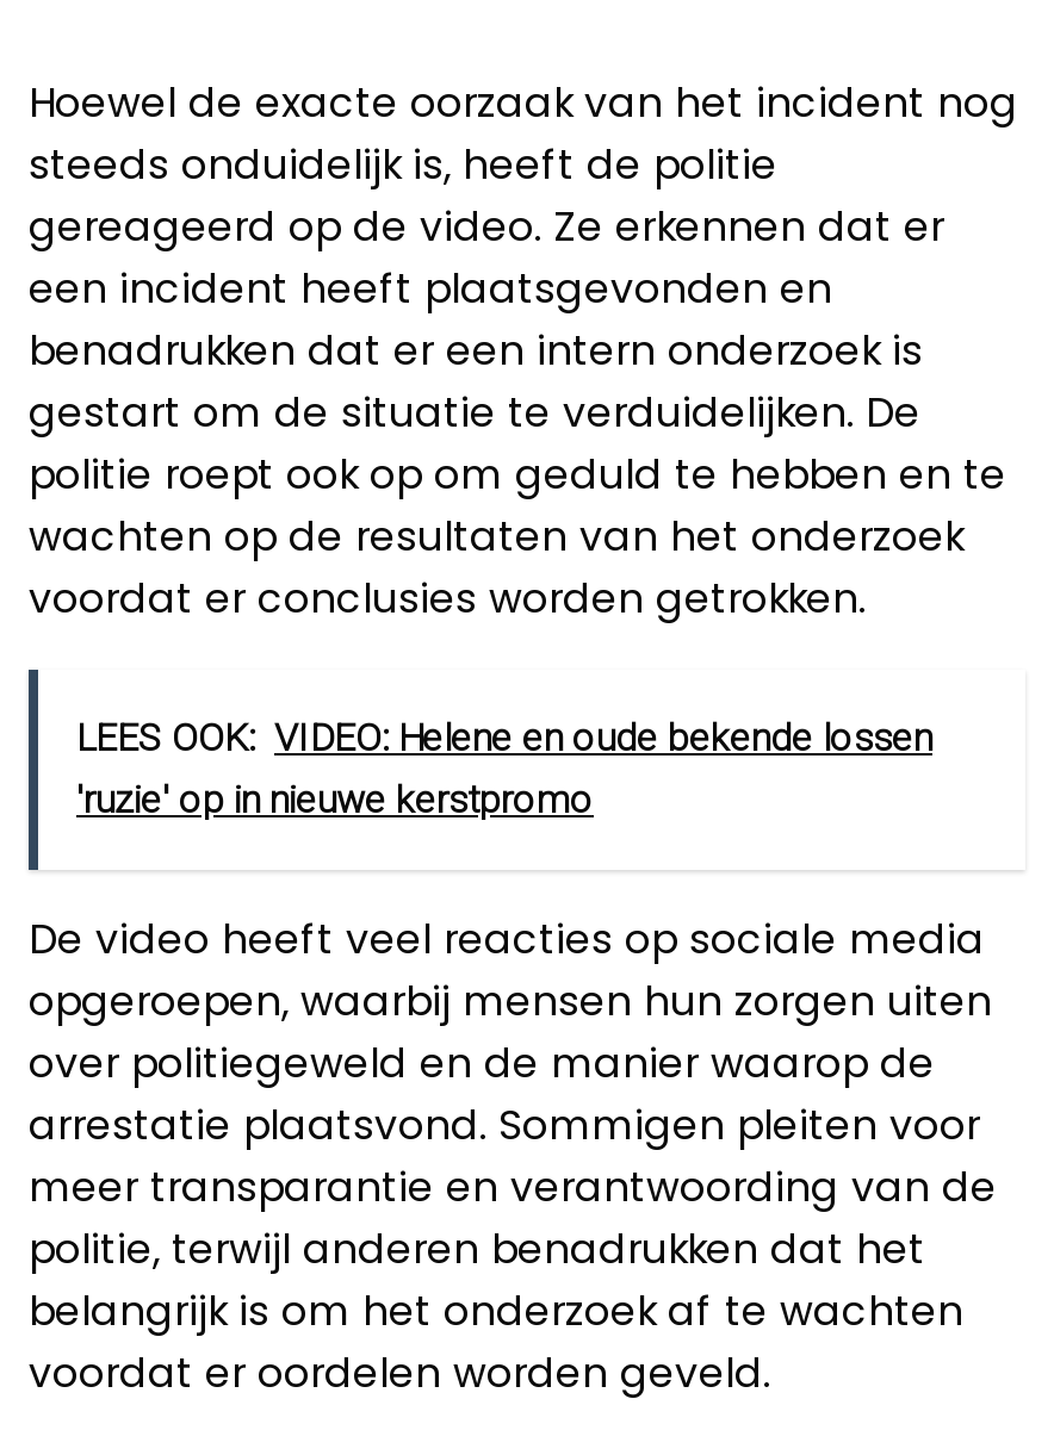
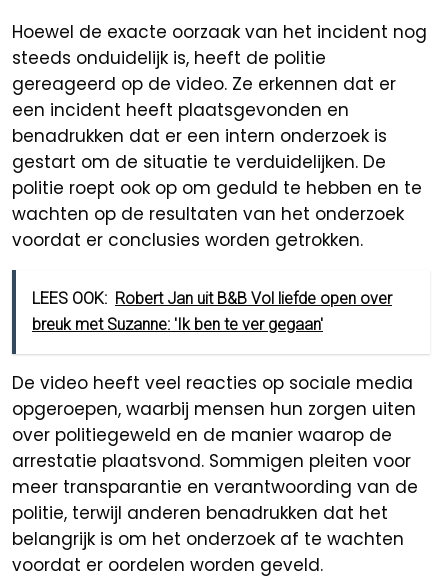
- LEES OOK: VIDEO: Helene en oude bekende lossen
- 'ruzie' op in nieuwe kerstpromo
+ LEES OOK: Robert Jan uit B&B Vol liefde open over
+ breuk met Suzanne: 'Ik ben te ver gegaan'
